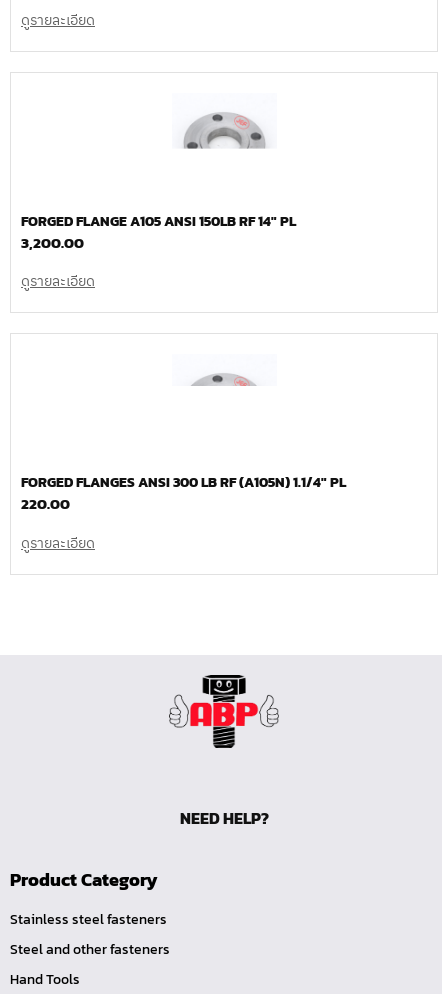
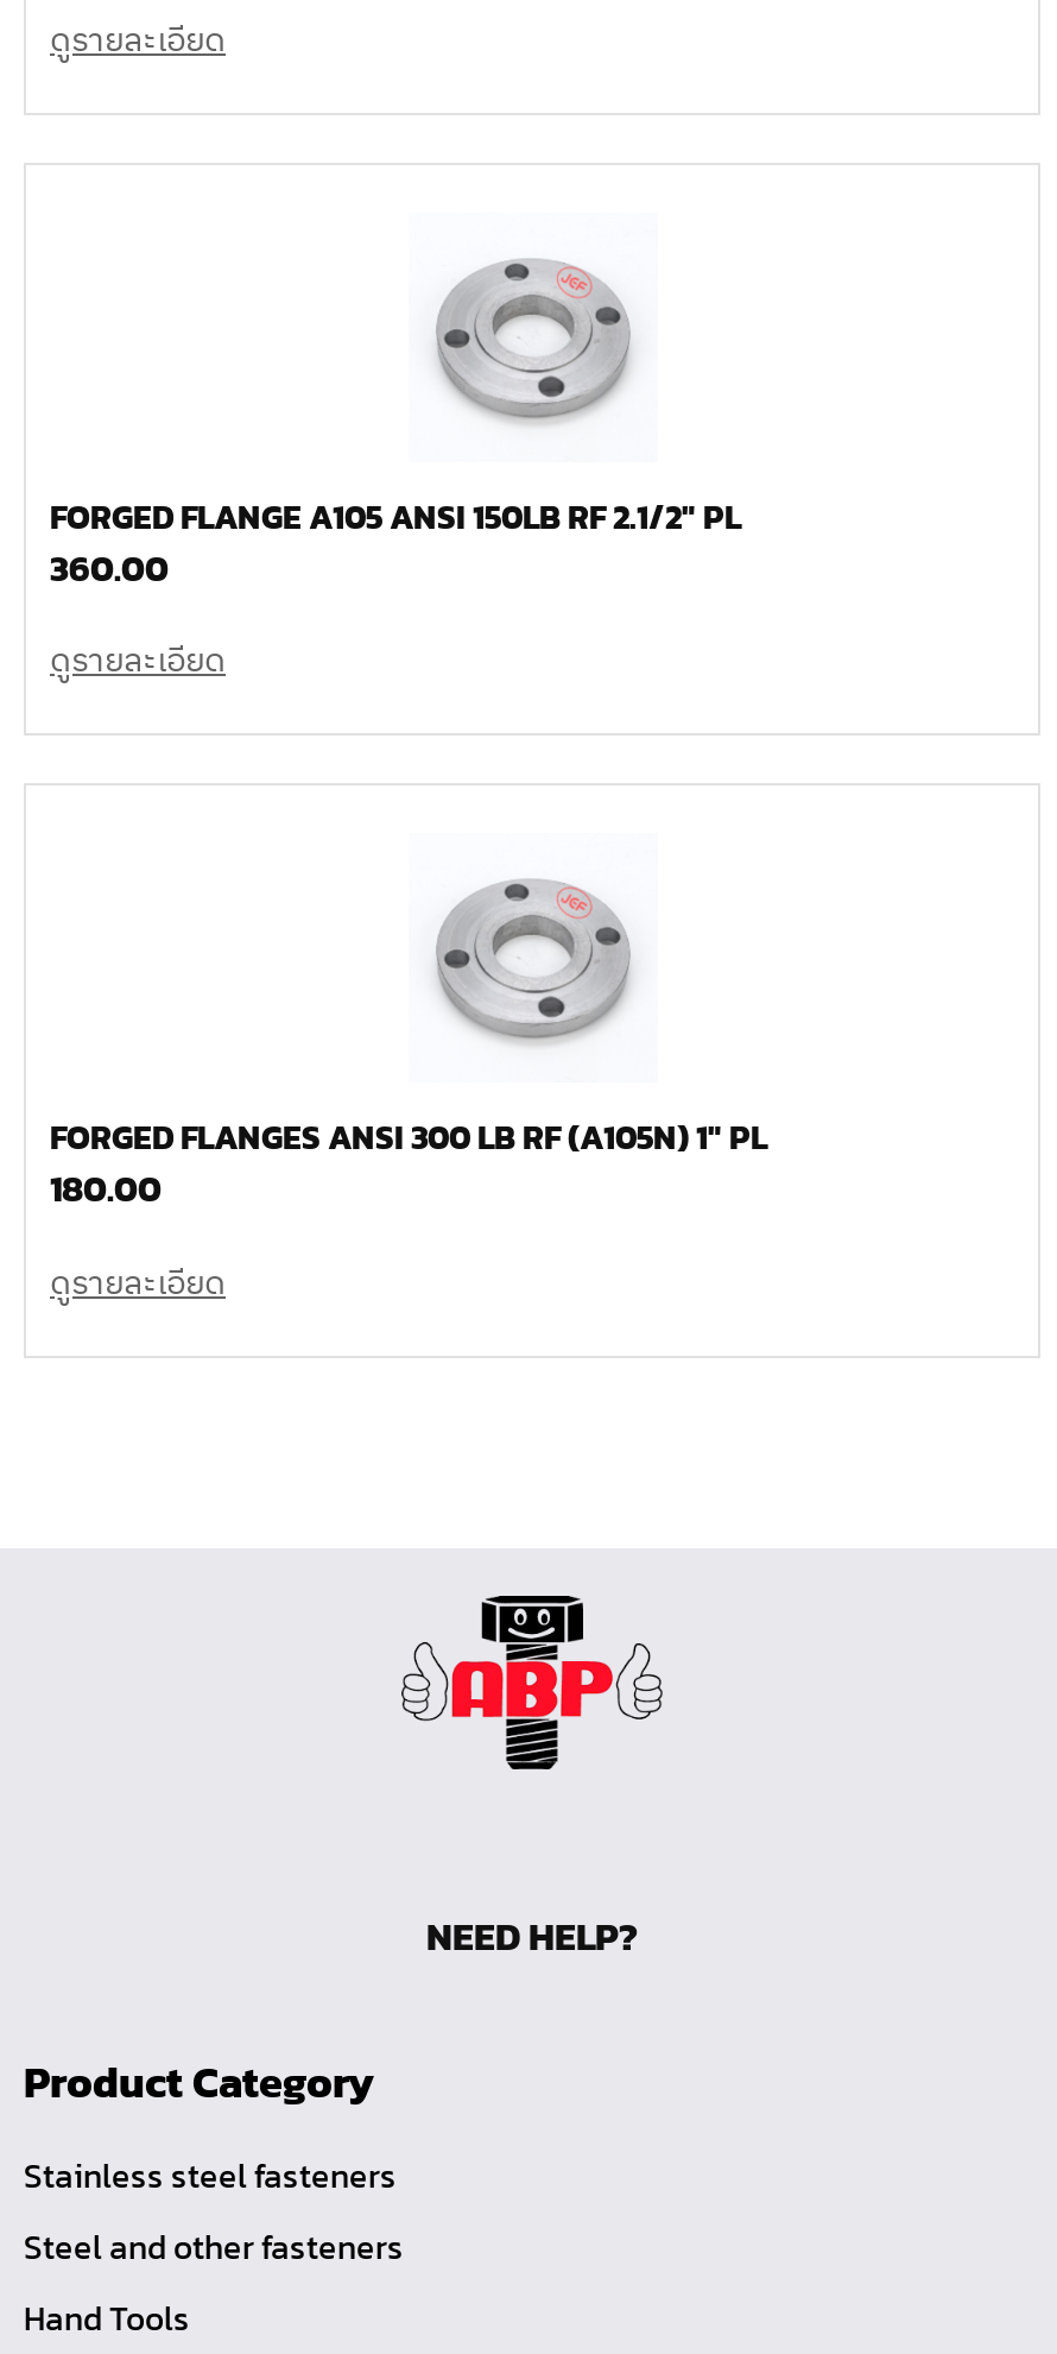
+ [image]

- FORGED FLANGE A105 ANSI 150LB RF 14″ PL
+ FORGED FLANGE A105 ANSI 150LB RF 2.1/2″ PL

- 3,200.00
+ 360.00

+ [image]

- FORGED FLANGES ANSI 300 LB RF (A105N) 1.1/4″ PL
+ FORGED FLANGES ANSI 300 LB RF (A105N) 1″ PL

- 220.00
+ 180.00
